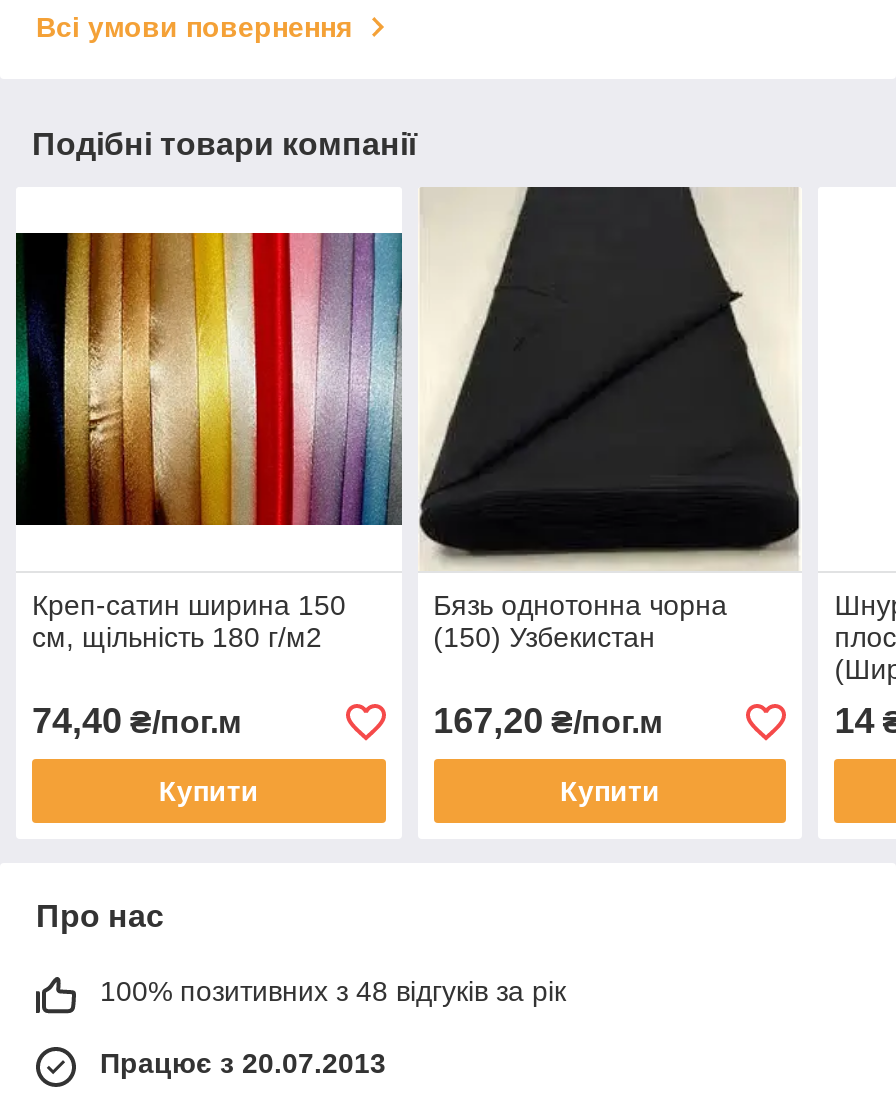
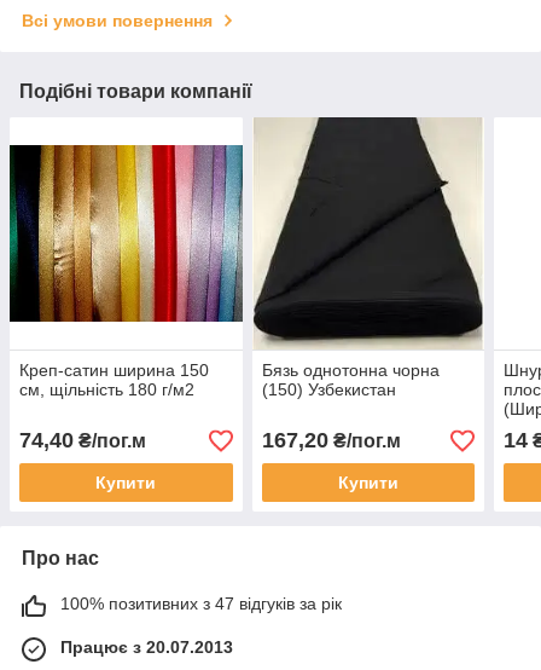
- 100% позитивних з 48 відгуків за рік
+ 100% позитивних з 47 відгуків за рік
